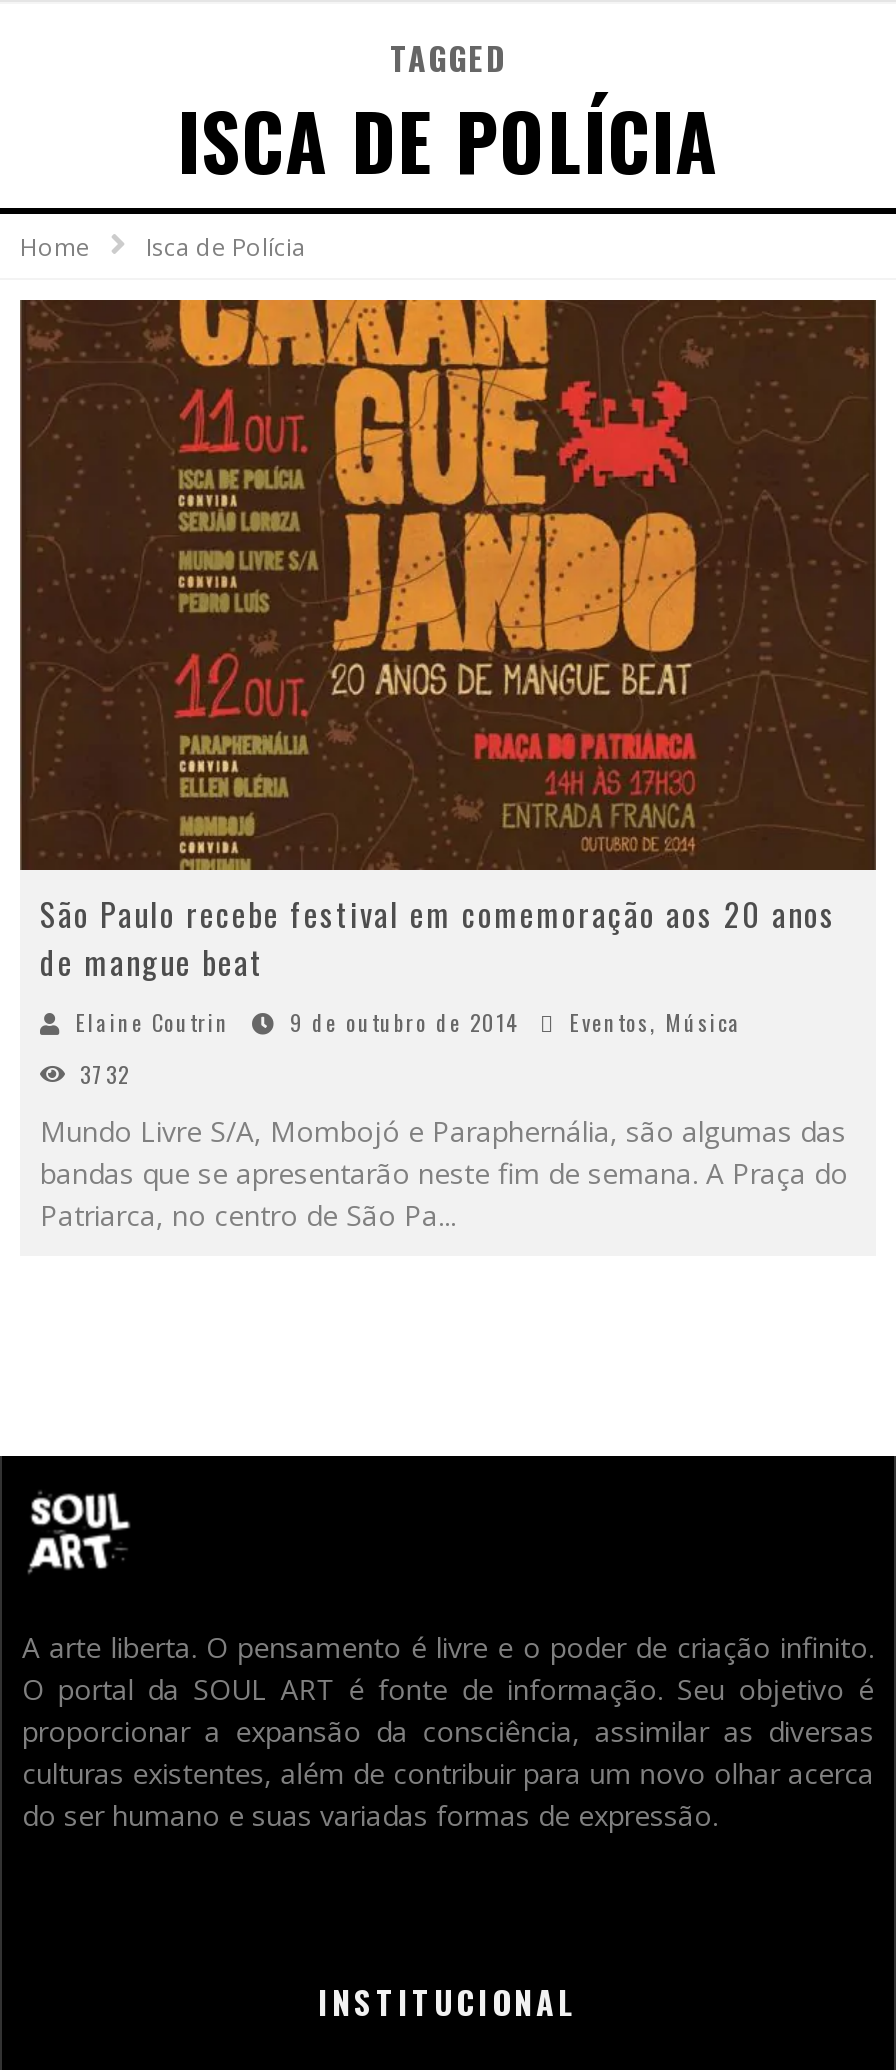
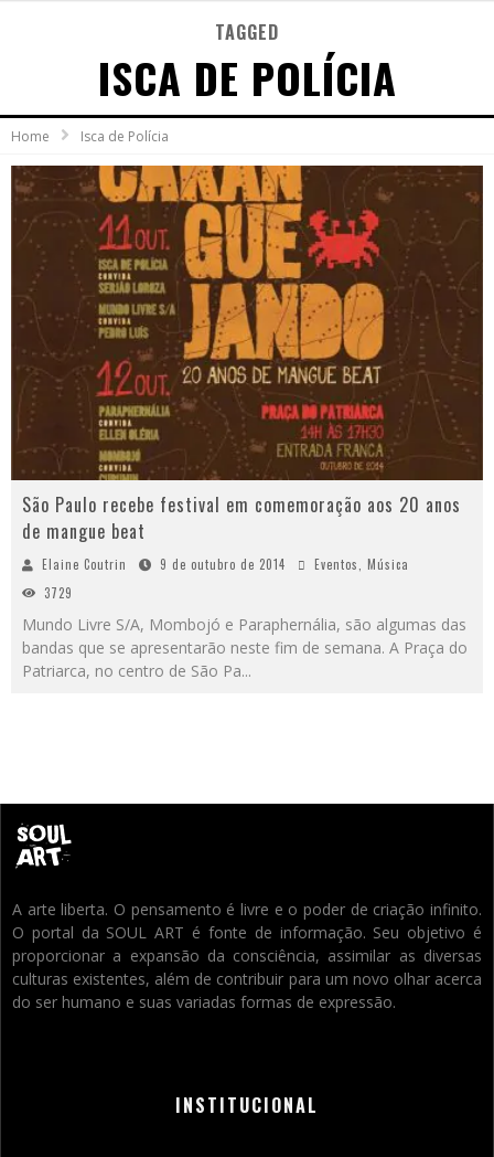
- 3732
+ 3729
